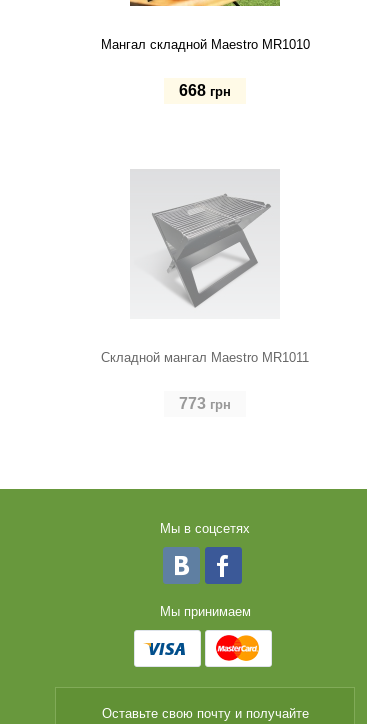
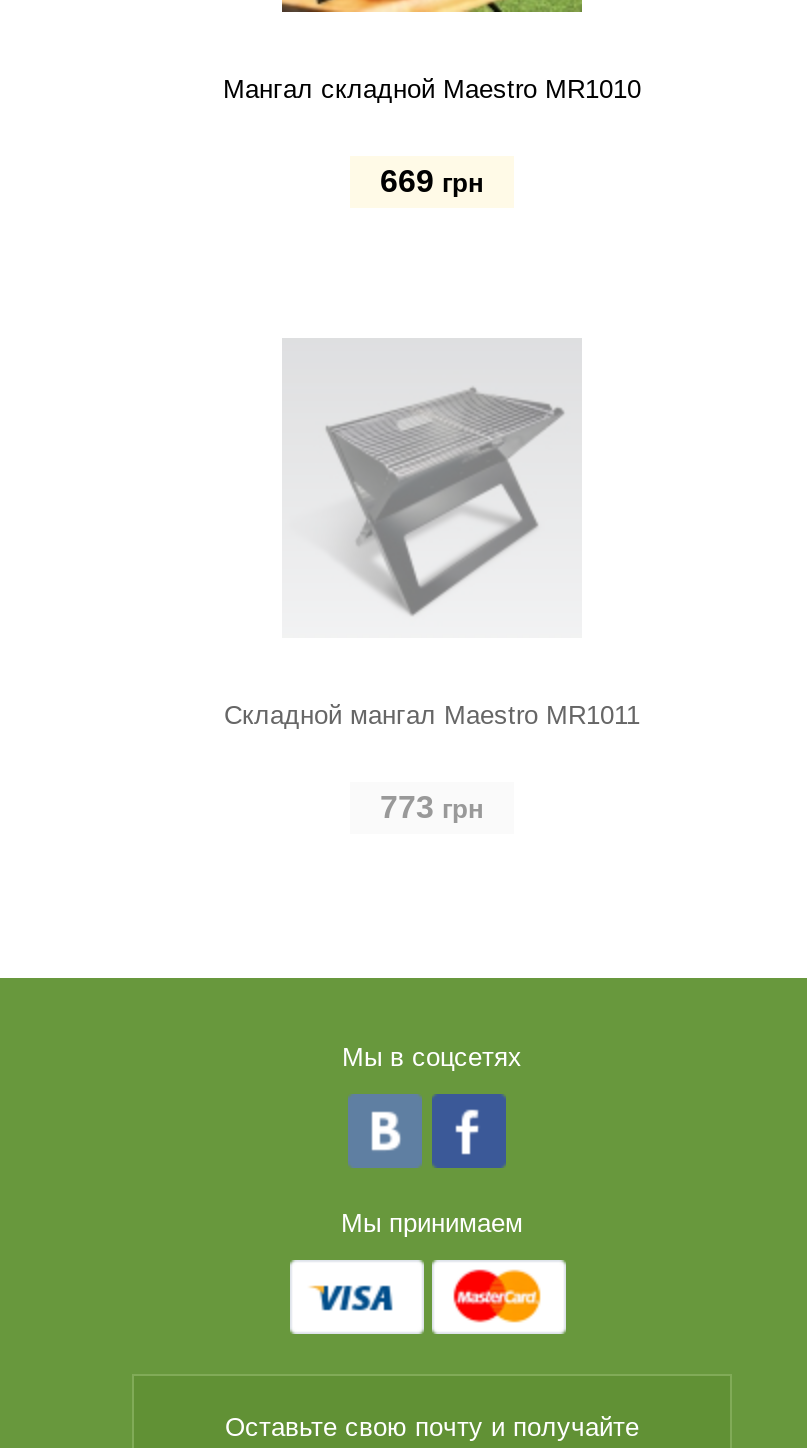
- 668 грн
+ 669 грн
